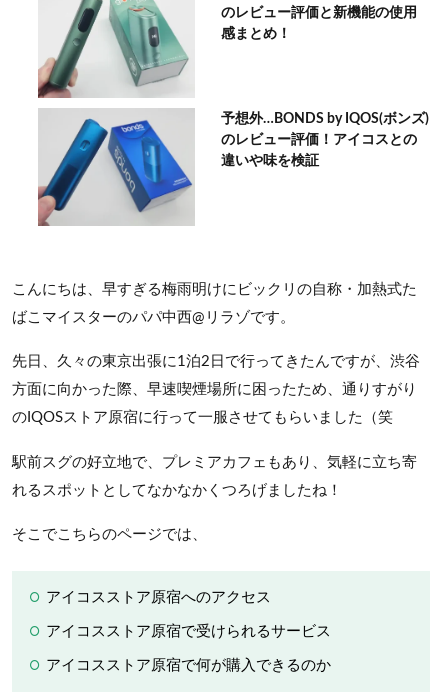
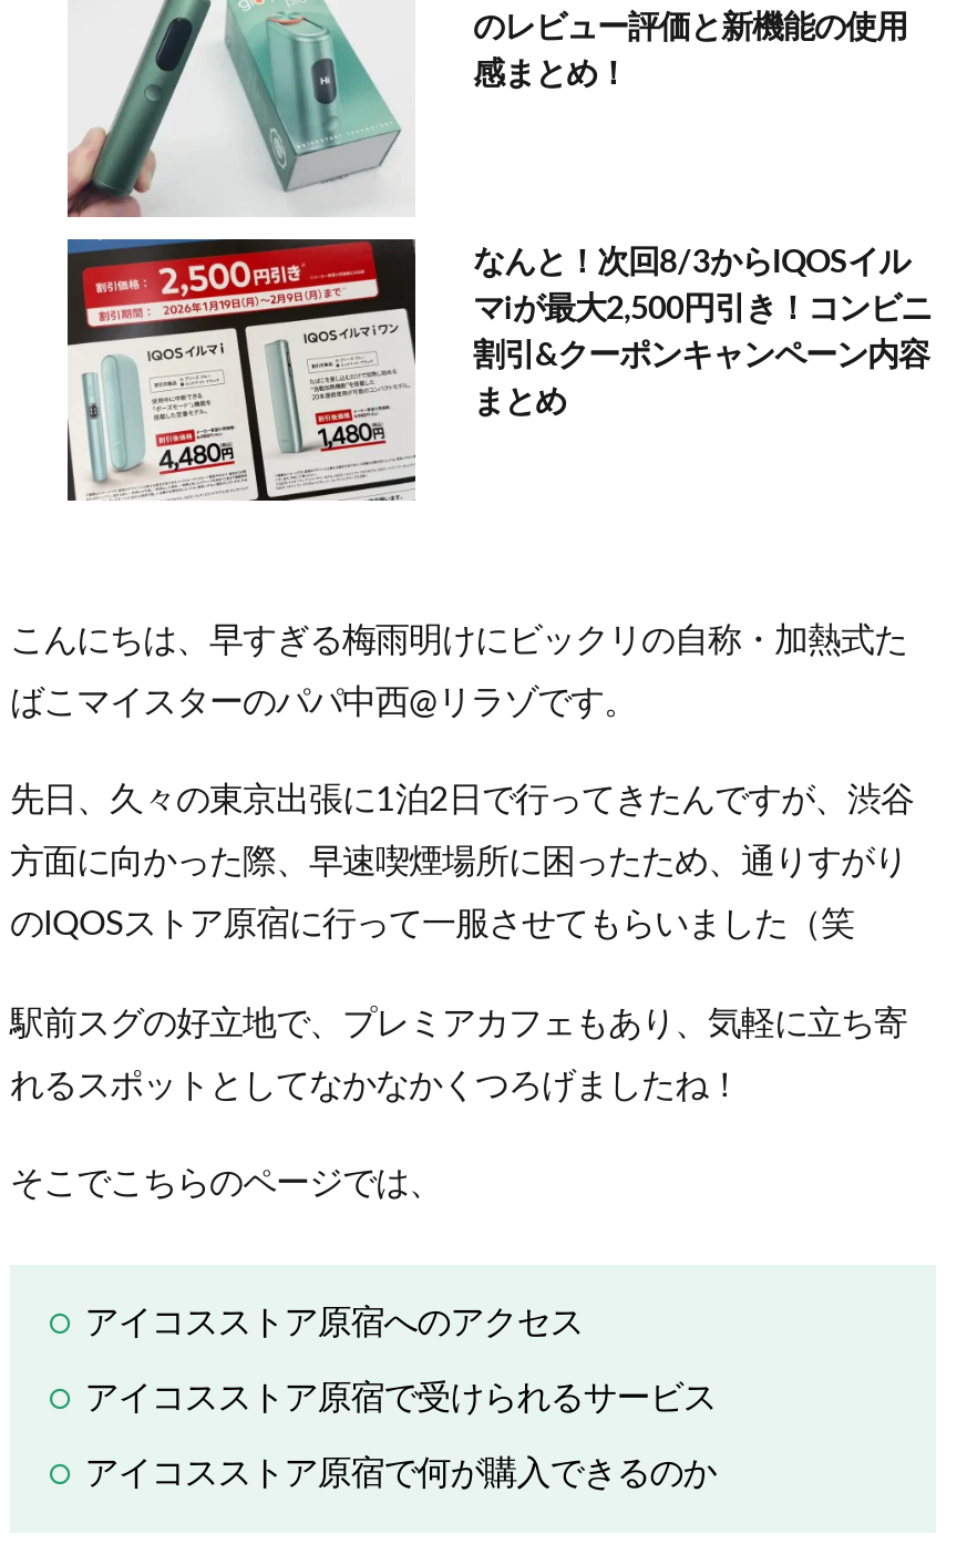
- [image]
- 予想外…BONDS by IQOS(ボンズ)
- のレビュー評価！アイコスとの
- 違いや味を検証
+ [image]
+ なんと！次回8/3からIQOSイル
+ マiが最大2,500円引き！コンビニ
+ 割引&クーポンキャンペーン内容
+ まとめ
